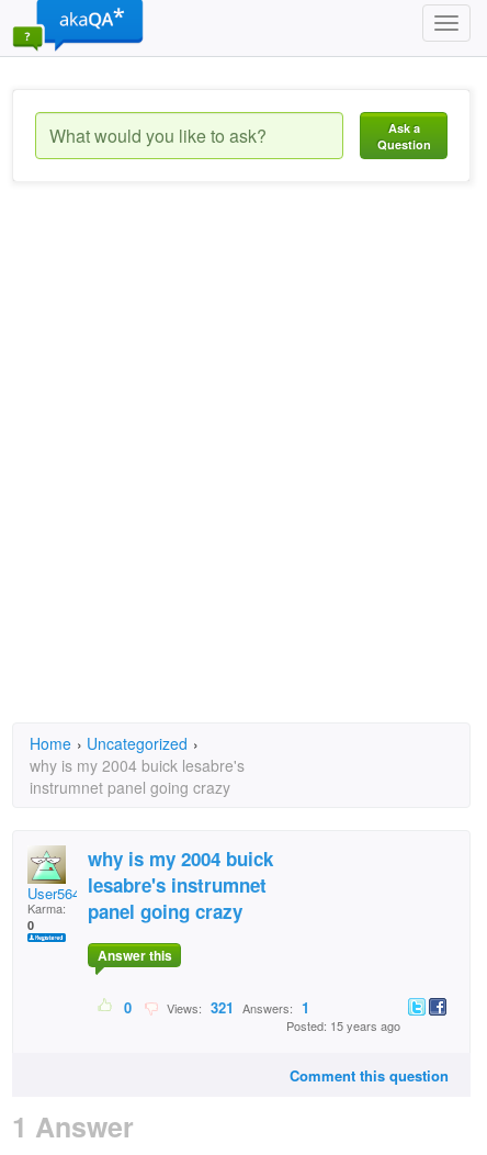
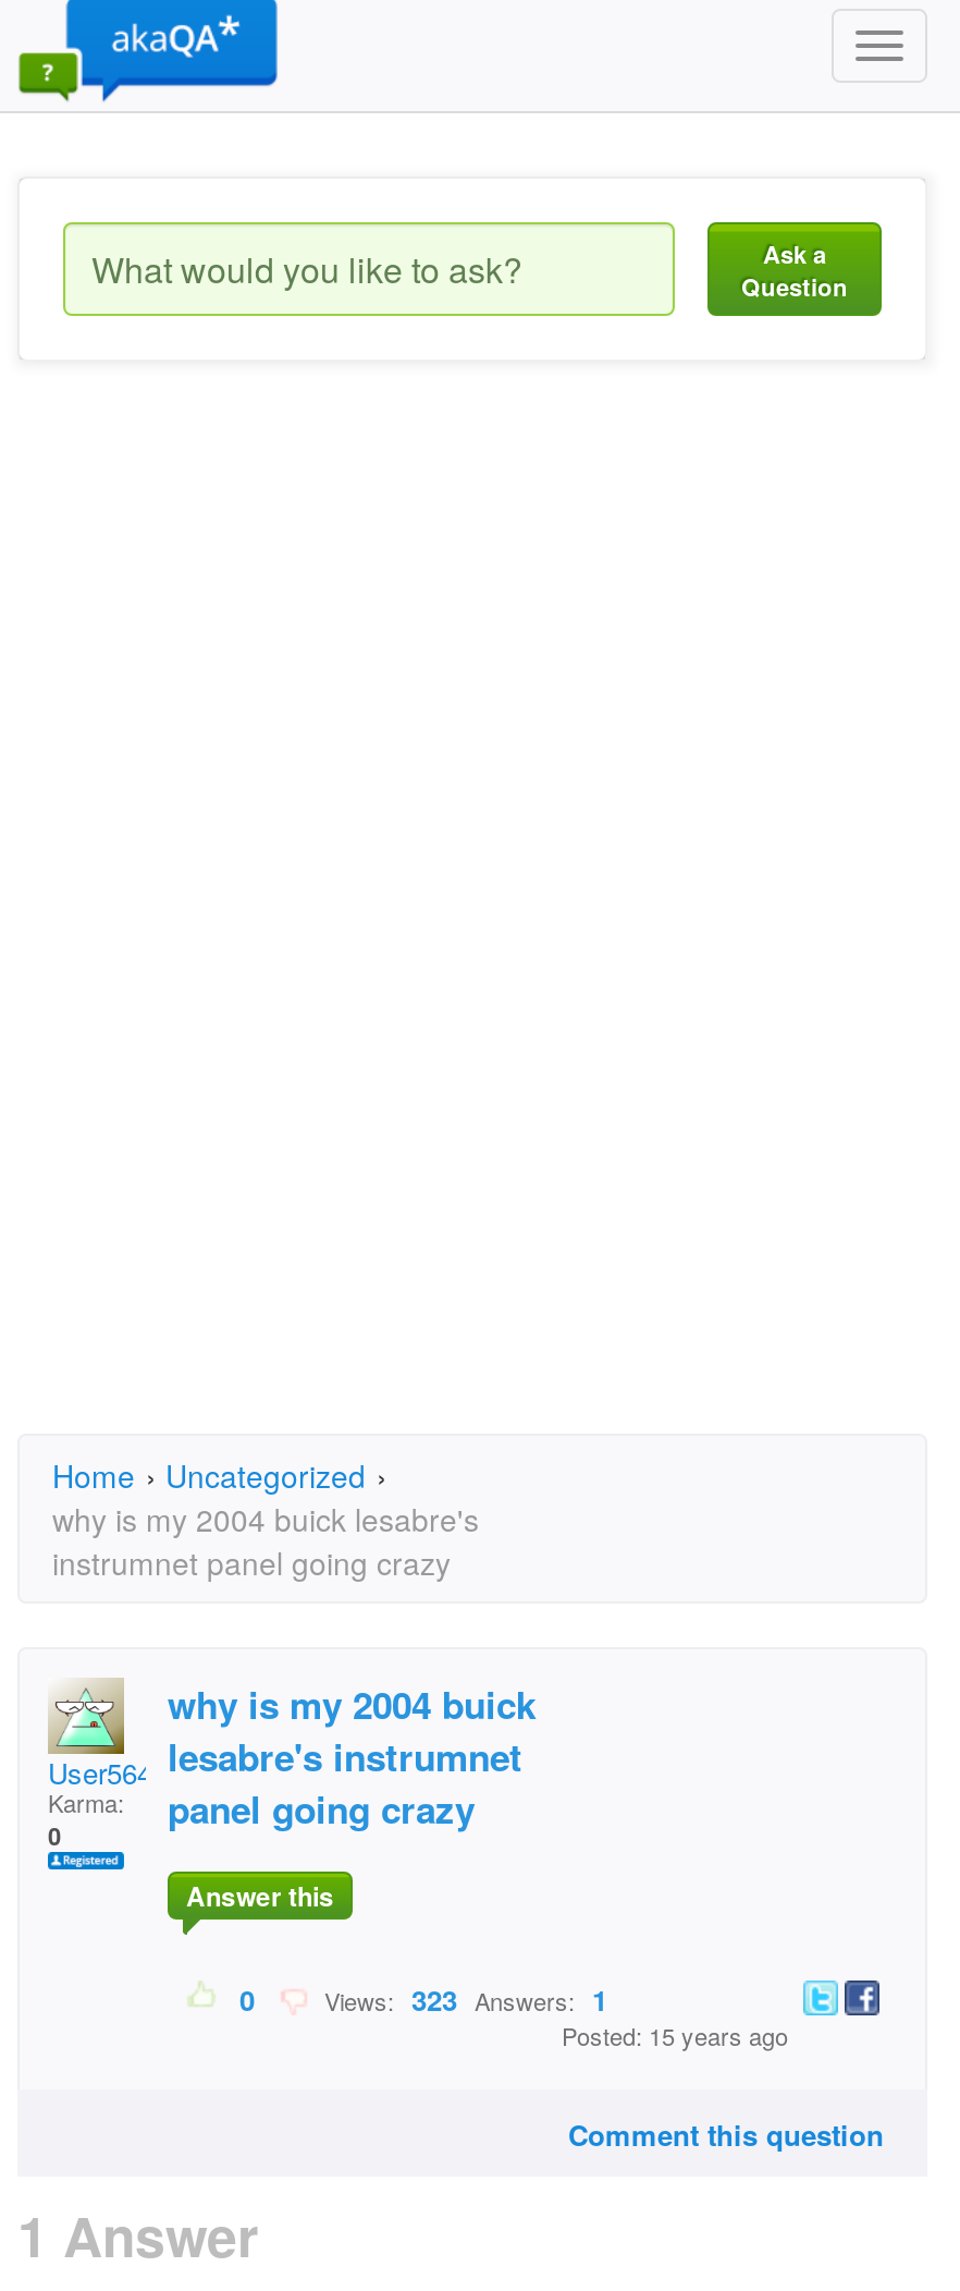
- Views: 321 Answers: 1
+ Views: 323 Answers: 1
